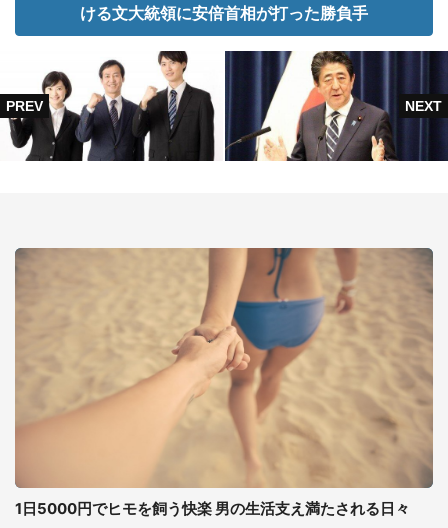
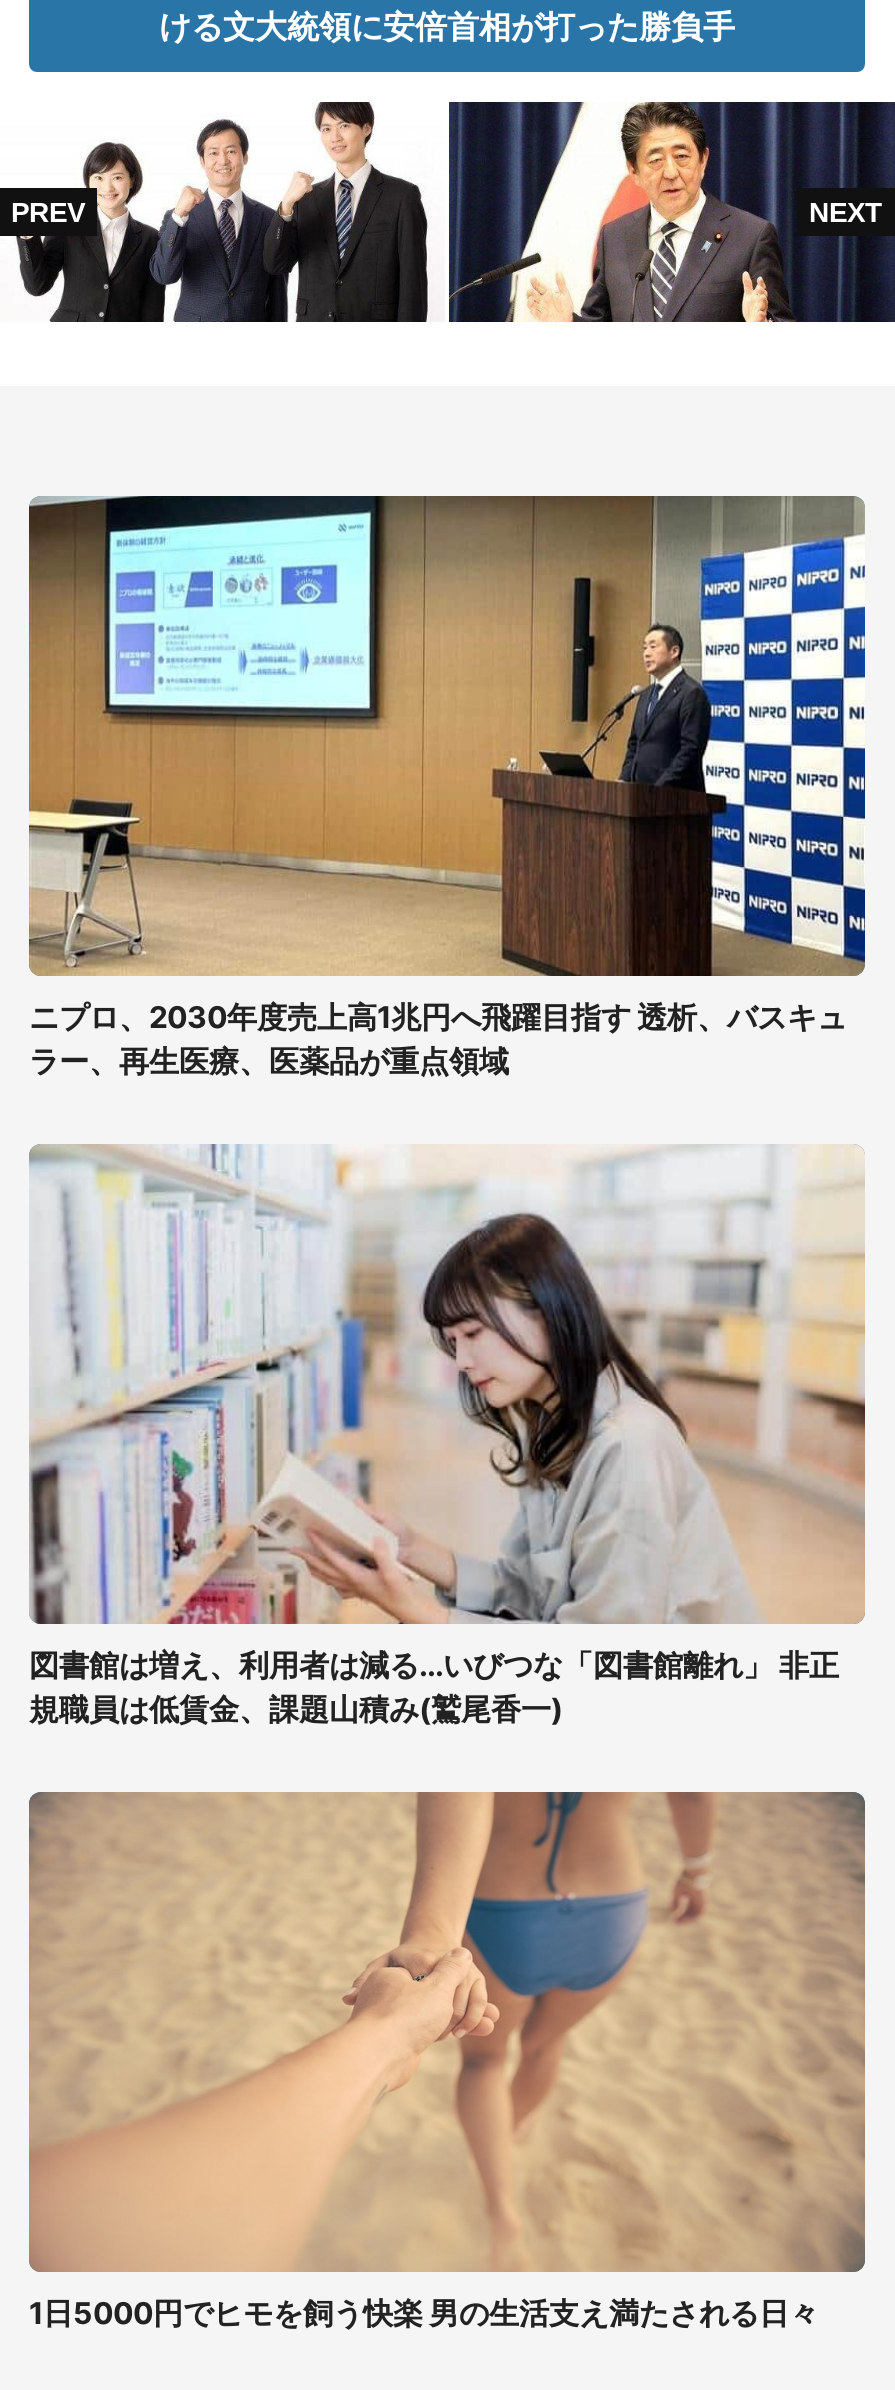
+ [image]
+ ニプロ、2030年度売上高1兆円へ飛躍目指す 透析、バスキュ
+ ラー、再生医療、医薬品が重点領域

+ [image]
+ 図書館は増え、利用者は減る...いびつな「図書館離れ」 非正
+ 規職員は低賃金、課題山積み(鷲尾香一)
